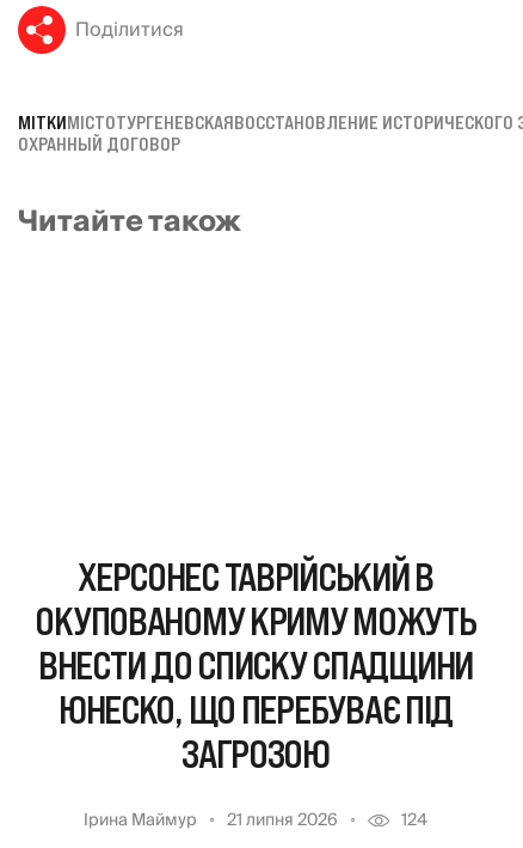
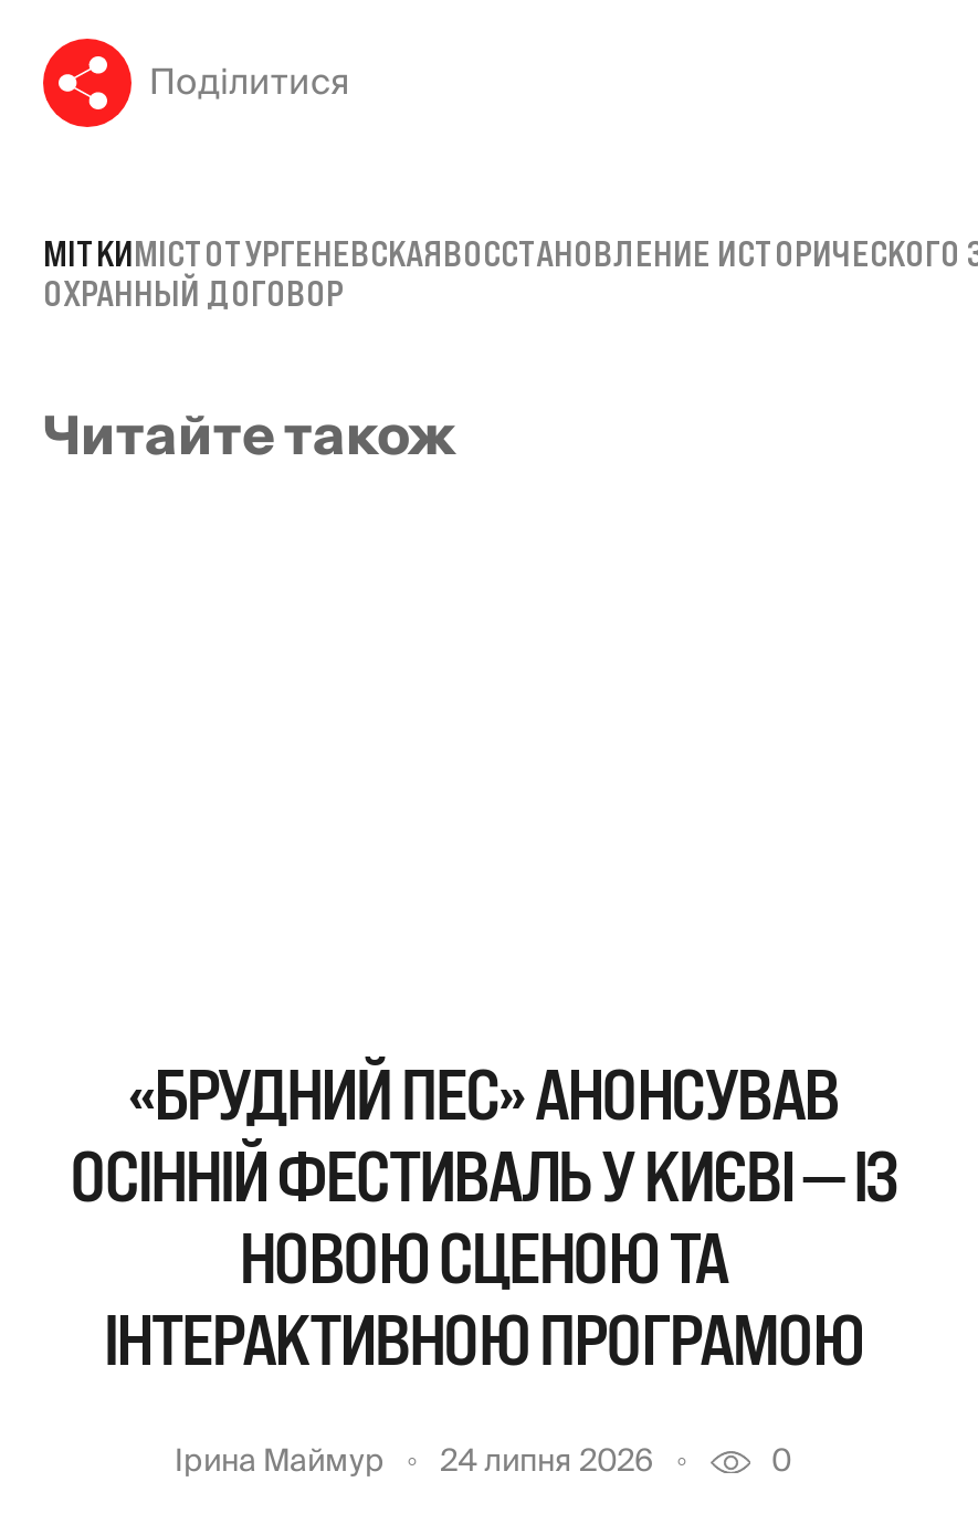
- ХЕРСОНЕС ТАВРІЙСЬКИЙ В
- ОКУПОВАНОМУ КРИМУ МОЖУТЬ
- ВНЕСТИ ДО СПИСКУ СПАДЩИНИ
- ЮНЕСКО, ЩО ПЕРЕБУВАЄ ПІД
- ЗАГРОЗОЮ
+ «БРУДНИЙ ПЕС» АНОНСУВАВ
+ ОСІННІЙ ФЕСТИВАЛЬ У КИЄВІ — ІЗ
+ НОВОЮ СЦЕНОЮ ТА
+ ІНТЕРАКТИВНОЮ ПРОГРАМОЮ

- 21 липня 2026
- 124
+ 24 липня 2026
+ 0
